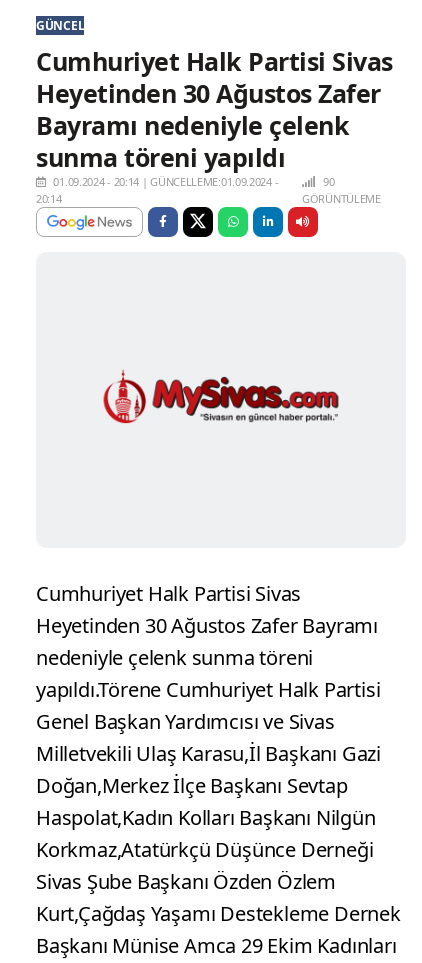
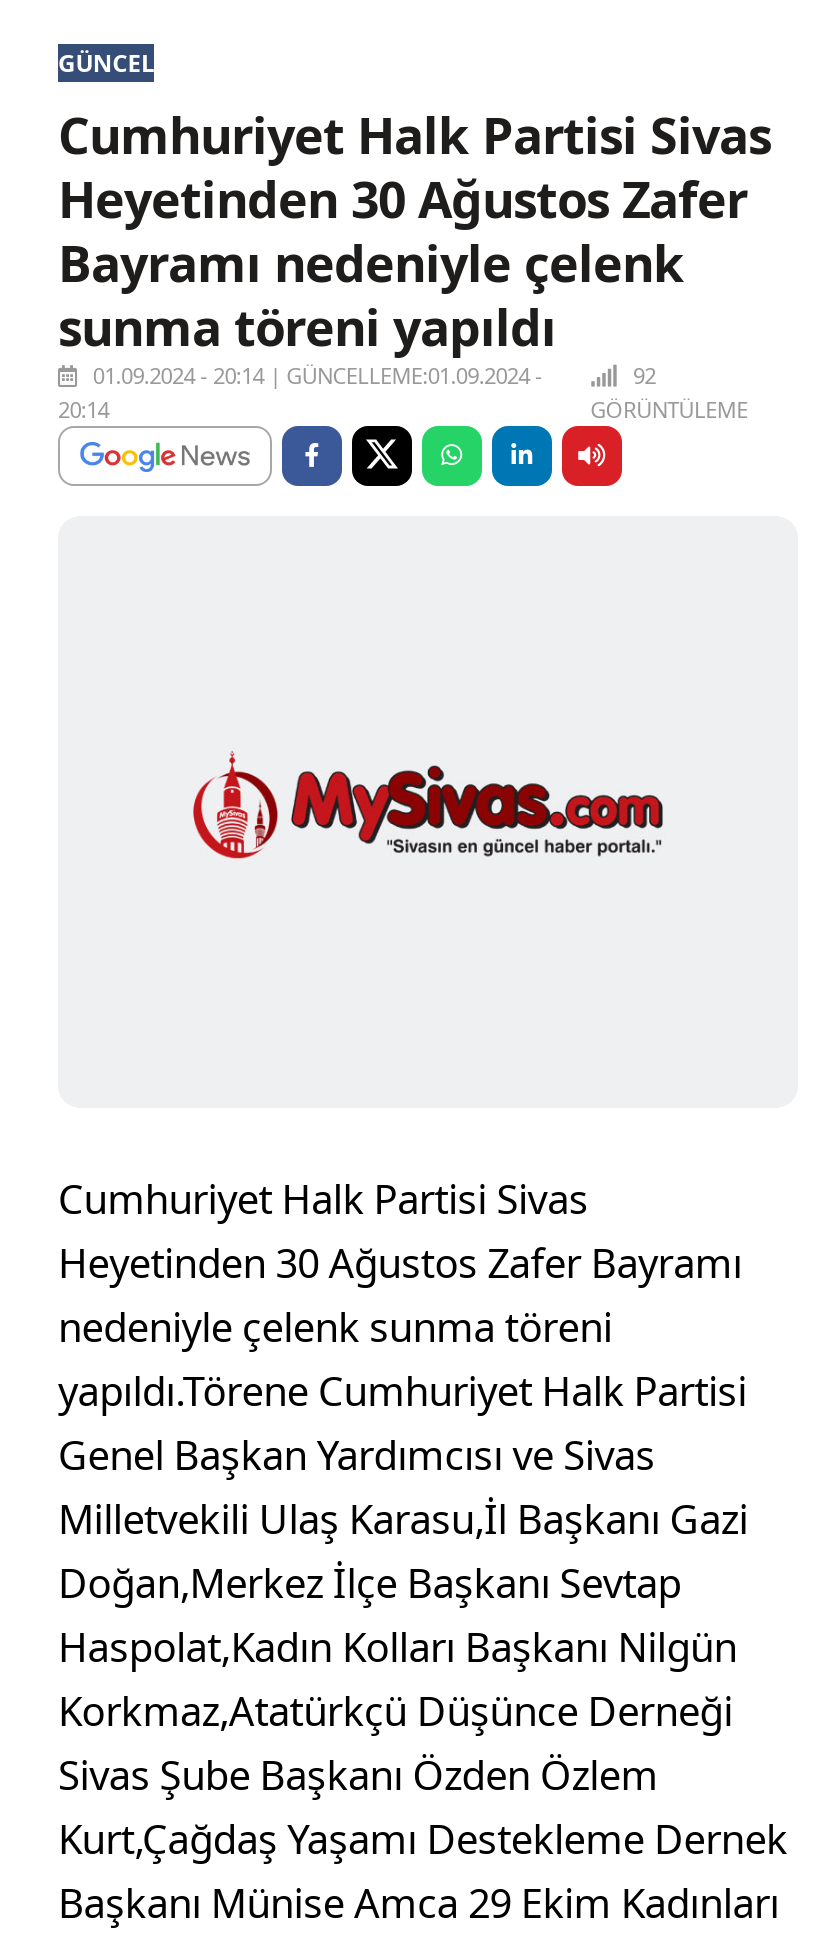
- 90
+ 92
